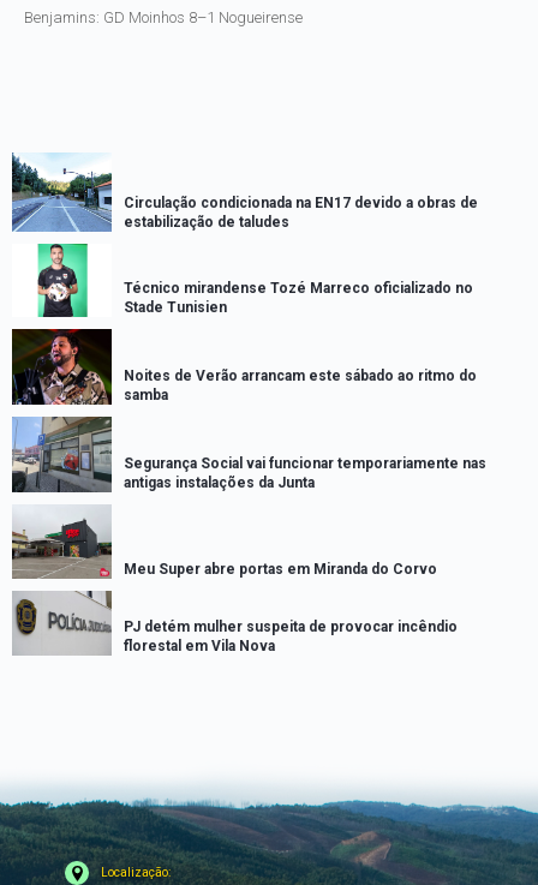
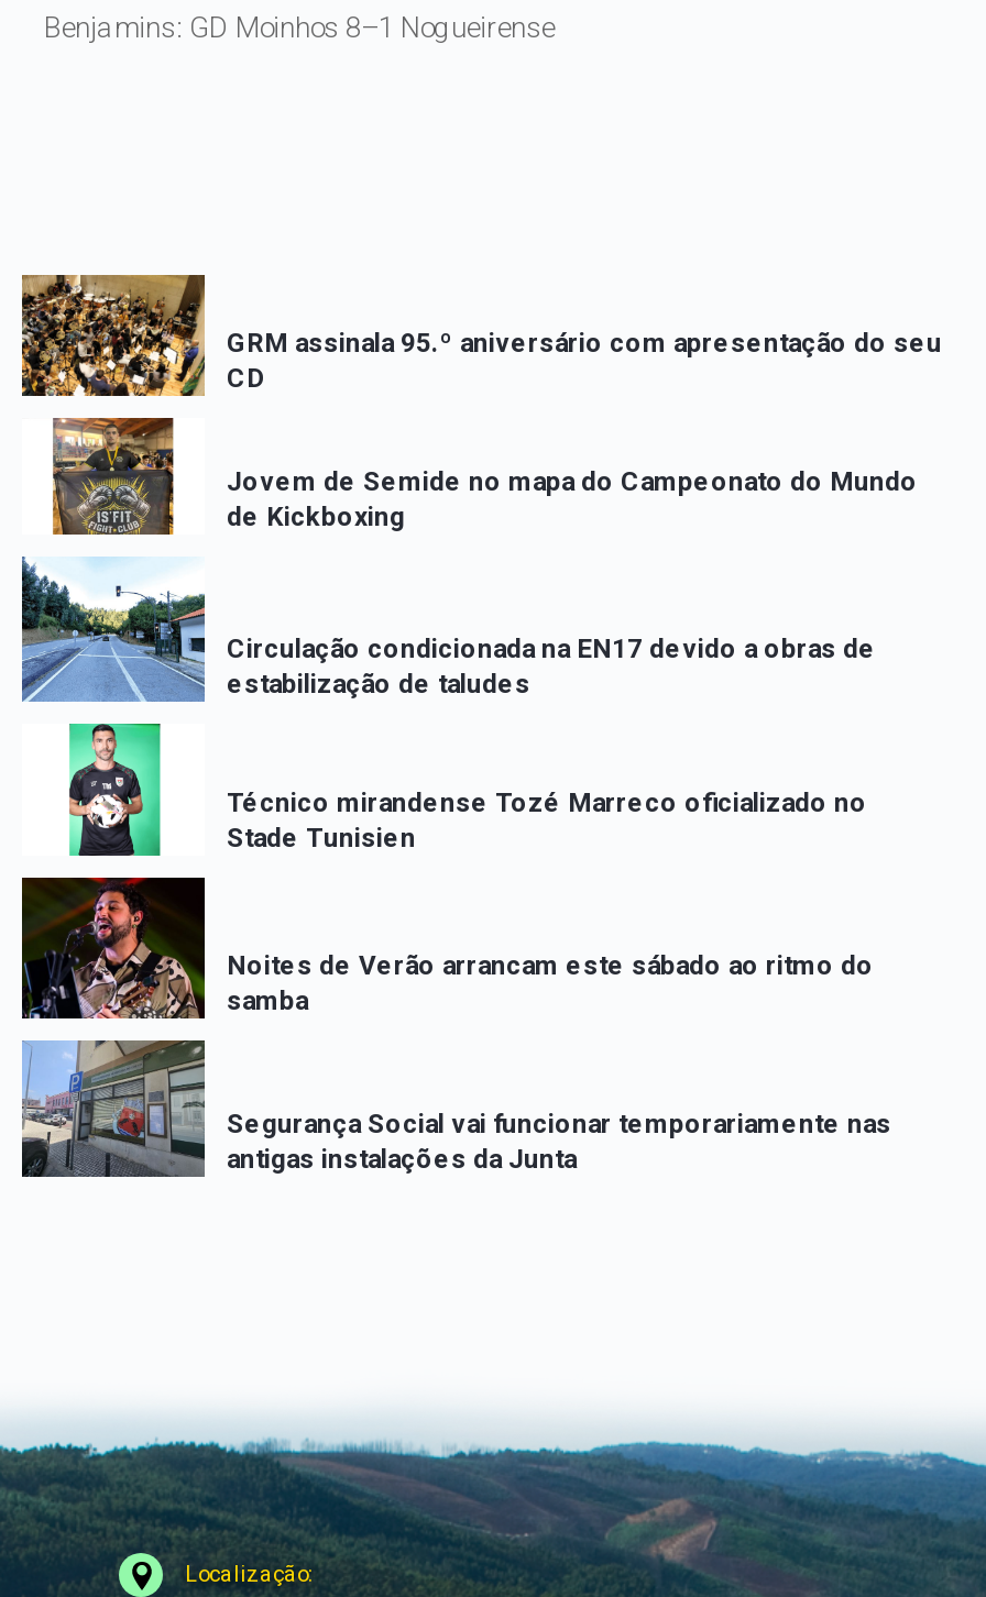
+ [image]
+ GRM assinala 95.º aniversário com apresentação do seu
+ CD
+ Jovem de Semide no mapa do Campeonato do Mundo
+ de Kickboxing

+ [image]

moved down: [image] | Circulação condicionada na EN17 devido a obras de | estabilização de taludes | ... | Segurança Social vai funcionar temporariamente nas | antigas instalações da Junta

- [image]
- Meu Super abre portas em Miranda do Corvo
- PJ detém mulher suspeita de provocar incêndio
- florestal em Vila Nova

- [image]
